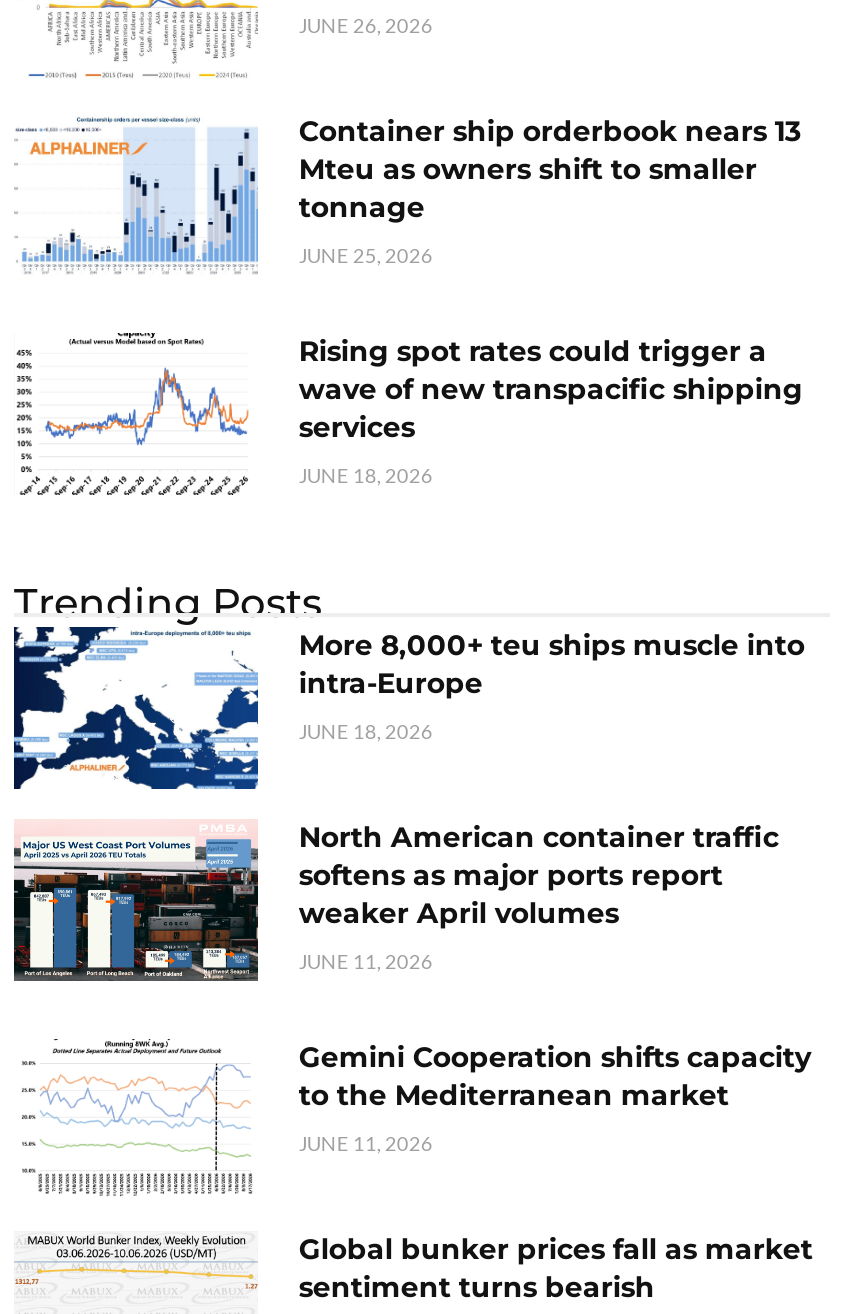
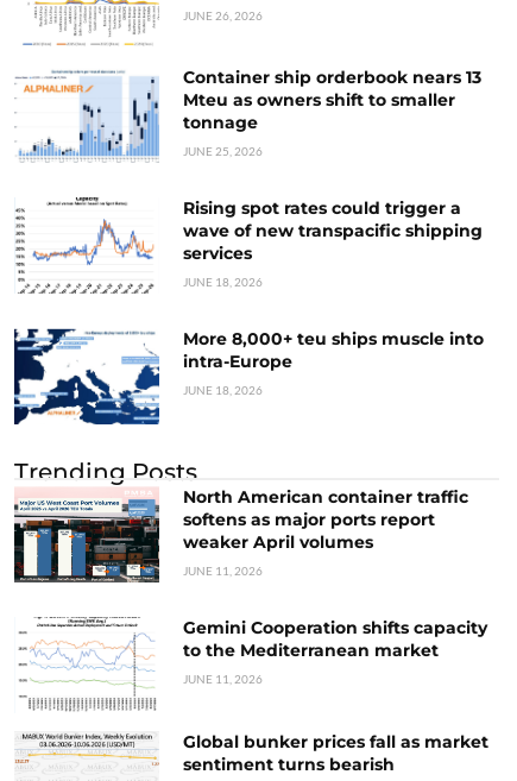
moved down: Trending Posts

moved up: [image] | More 8,000+ teu ships muscle into | intra-Europe | JUNE 18, 2026
